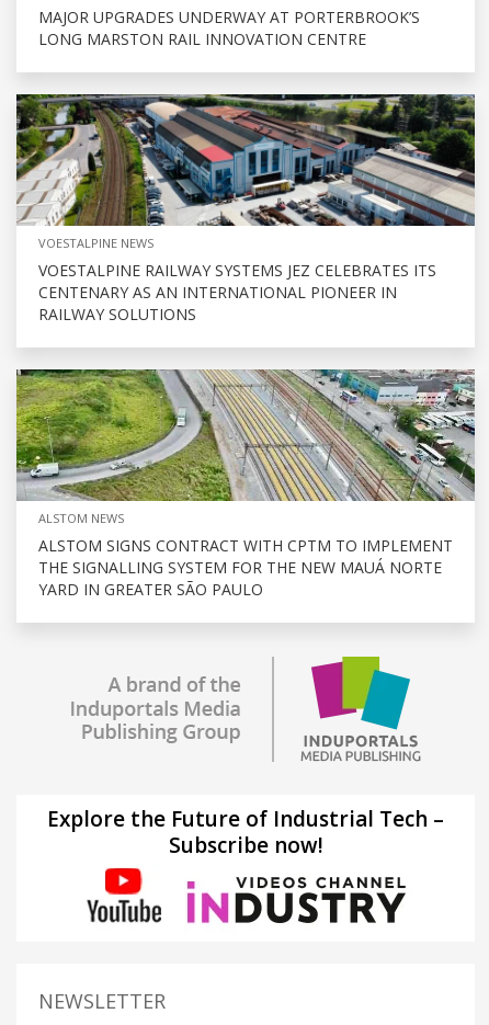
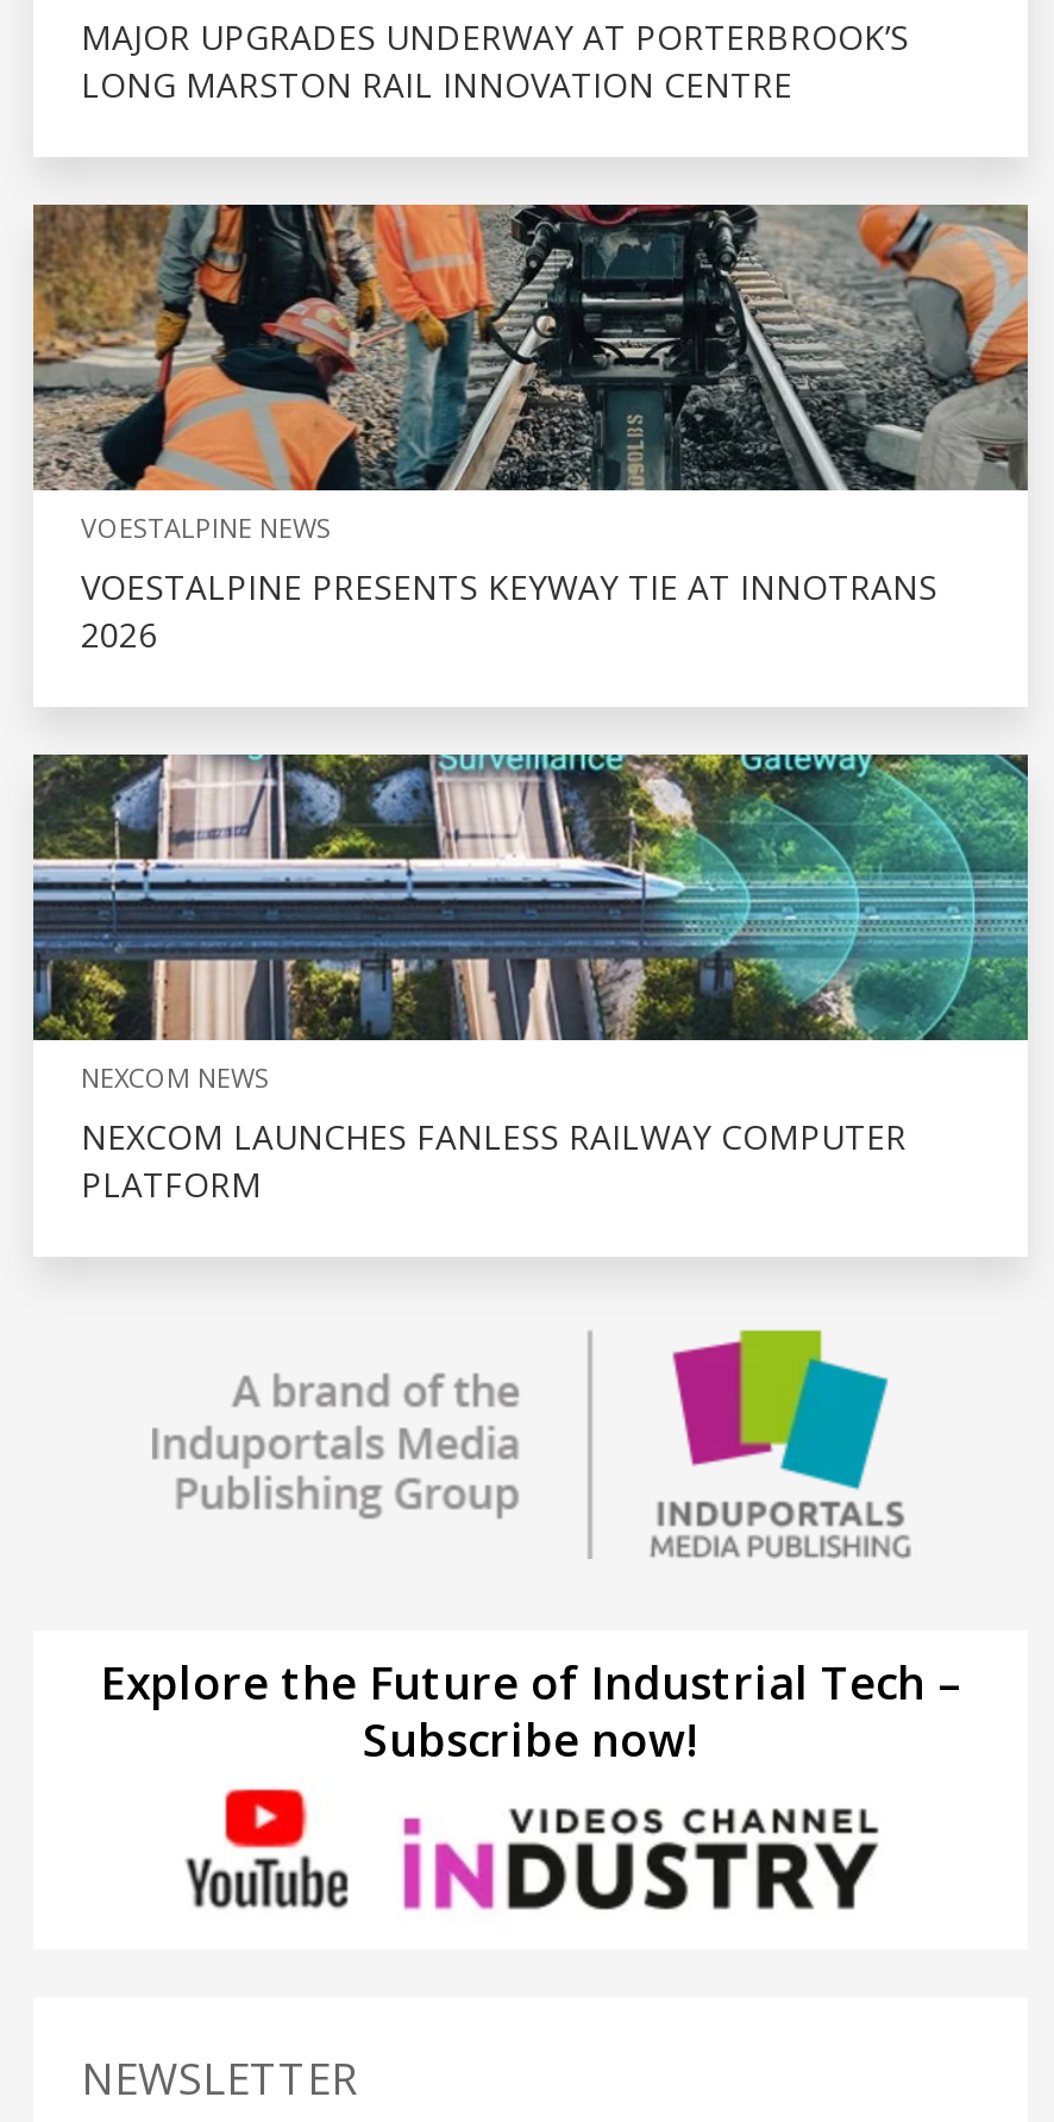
- [image]
- VOESTALPINE RAILWAY SYSTEMS JEZ CELEBRATES ITS
- CENTENARY AS AN INTERNATIONAL PIONEER IN
- RAILWAY SOLUTIONS
+ [image]
+ VOESTALPINE PRESENTS KEYWAY TIE AT INNOTRANS
+ 2026

- [image]
- ALSTOM NEWS
- ALSTOM SIGNS CONTRACT WITH CPTM TO IMPLEMENT
- THE SIGNALLING SYSTEM FOR THE NEW MAUÁ NORTE
- YARD IN GREATER SÃO PAULO
+ [image]
+ NEXCOM NEWS
+ NEXCOM LAUNCHES FANLESS RAILWAY COMPUTER
+ PLATFORM
